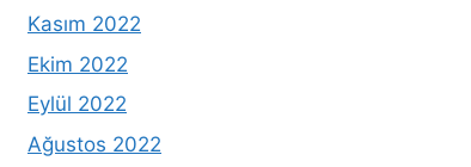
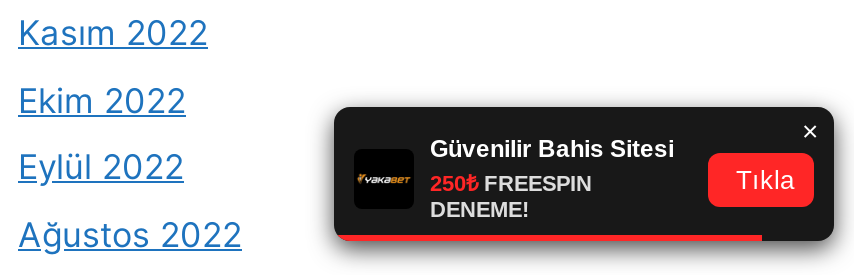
+ [image]
